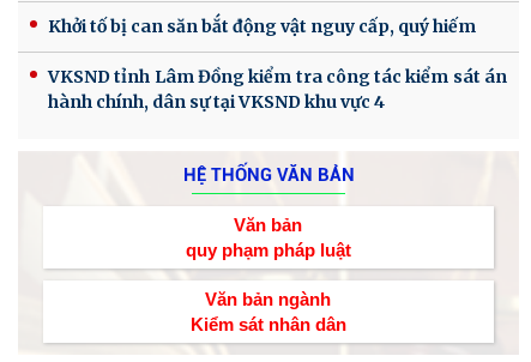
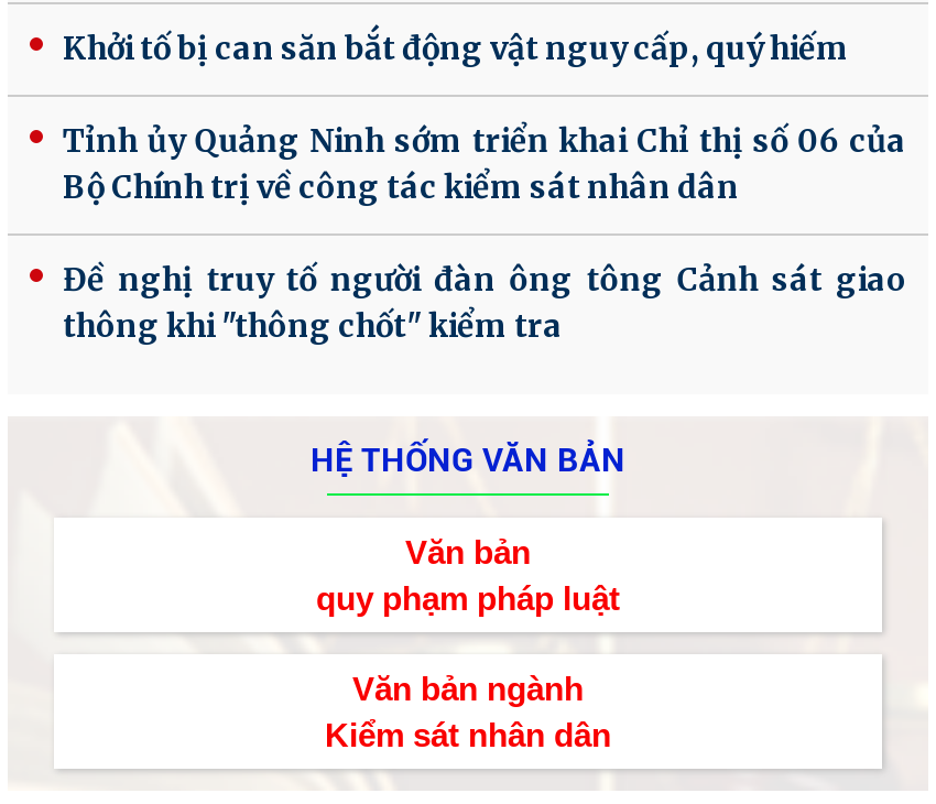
- VKSND tỉnh Lâm Đồng kiểm tra công tác kiểm sát án
- hành chính, dân sự tại VKSND khu vực 4
+ Tỉnh ủy Quảng Ninh sớm triển khai Chỉ thị số 06 của
+ Bộ Chính trị về công tác kiểm sát nhân dân
+ Đề nghị truy tố người đàn ông tông Cảnh sát giao
+ thông khi "thông chốt" kiểm tra
